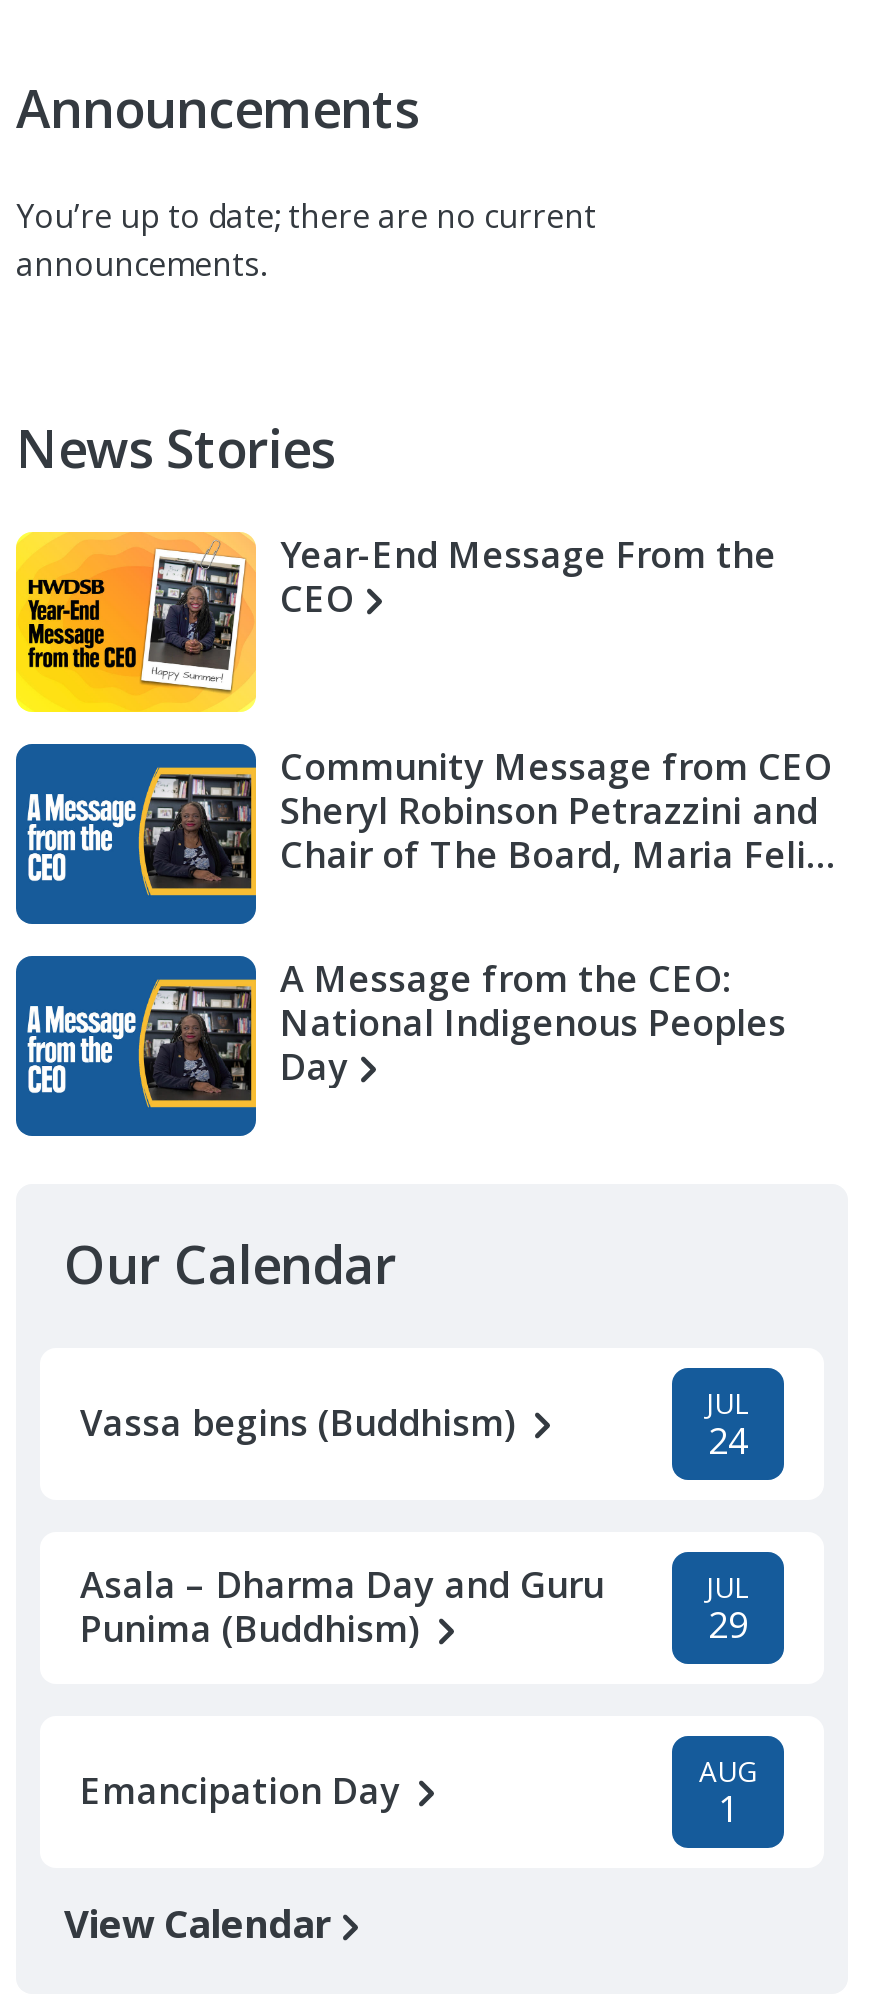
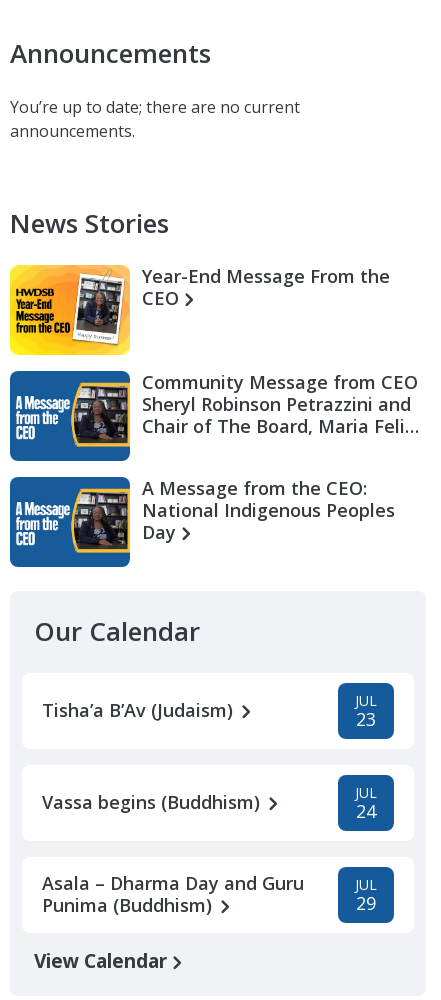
+ Tisha’a B’Av (Judaism)
+ JUL
+ 23

moved down: Vassa begins (Buddhism) | JUL | 24 | Asala – Dharma Day and Guru | Punima (Buddhism) | JUL | 29

- Emancipation Day
- AUG
- 1
